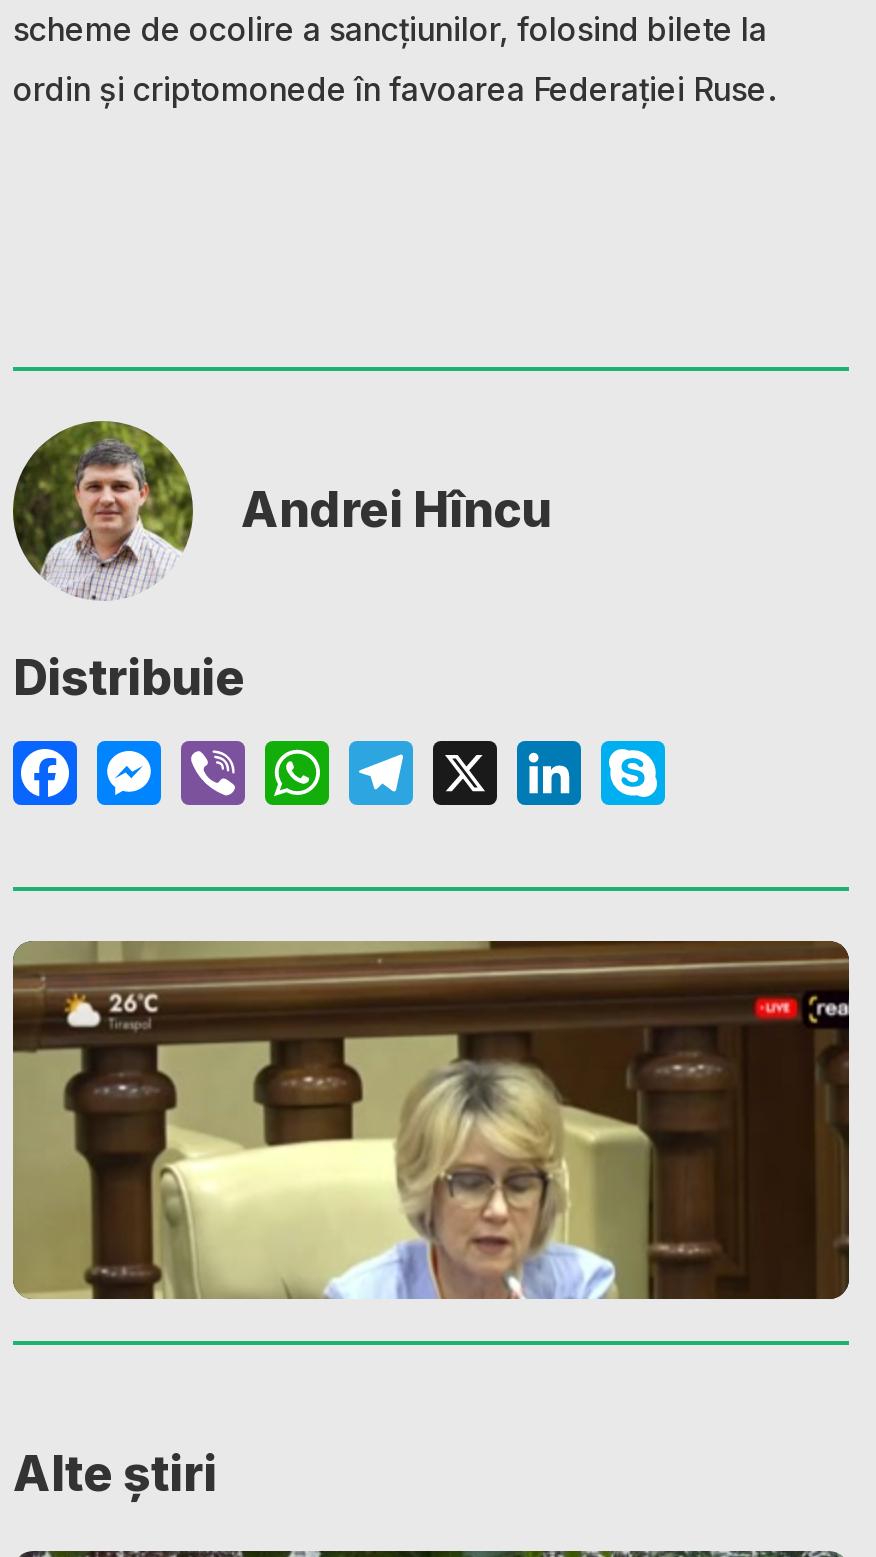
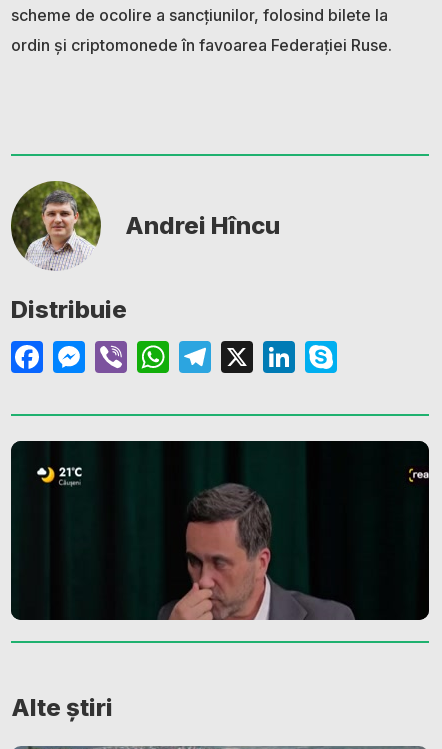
- [image]
+ [image]
